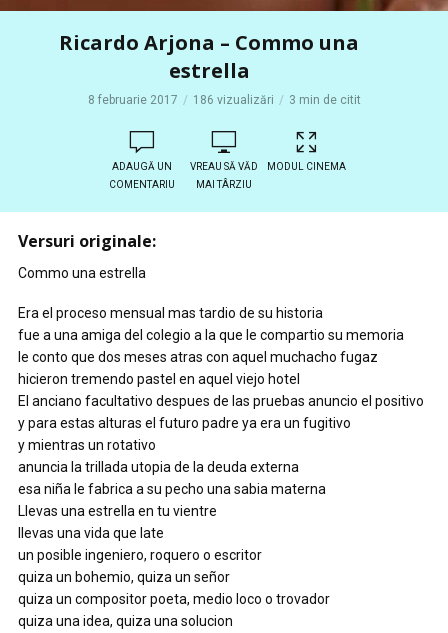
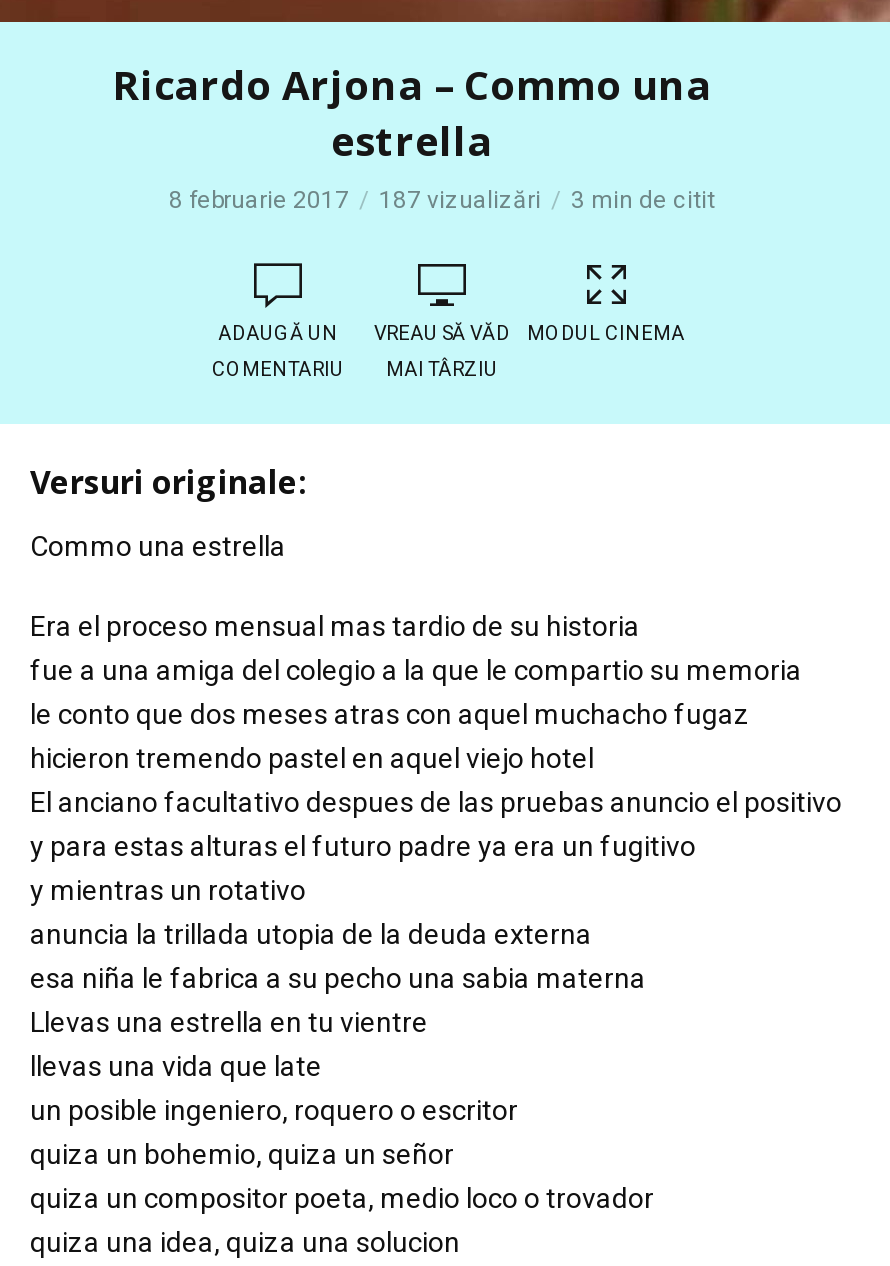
- 8 februarie 2017 186 vizualizări 3 min de citit
+ 8 februarie 2017 187 vizualizări 3 min de citit
